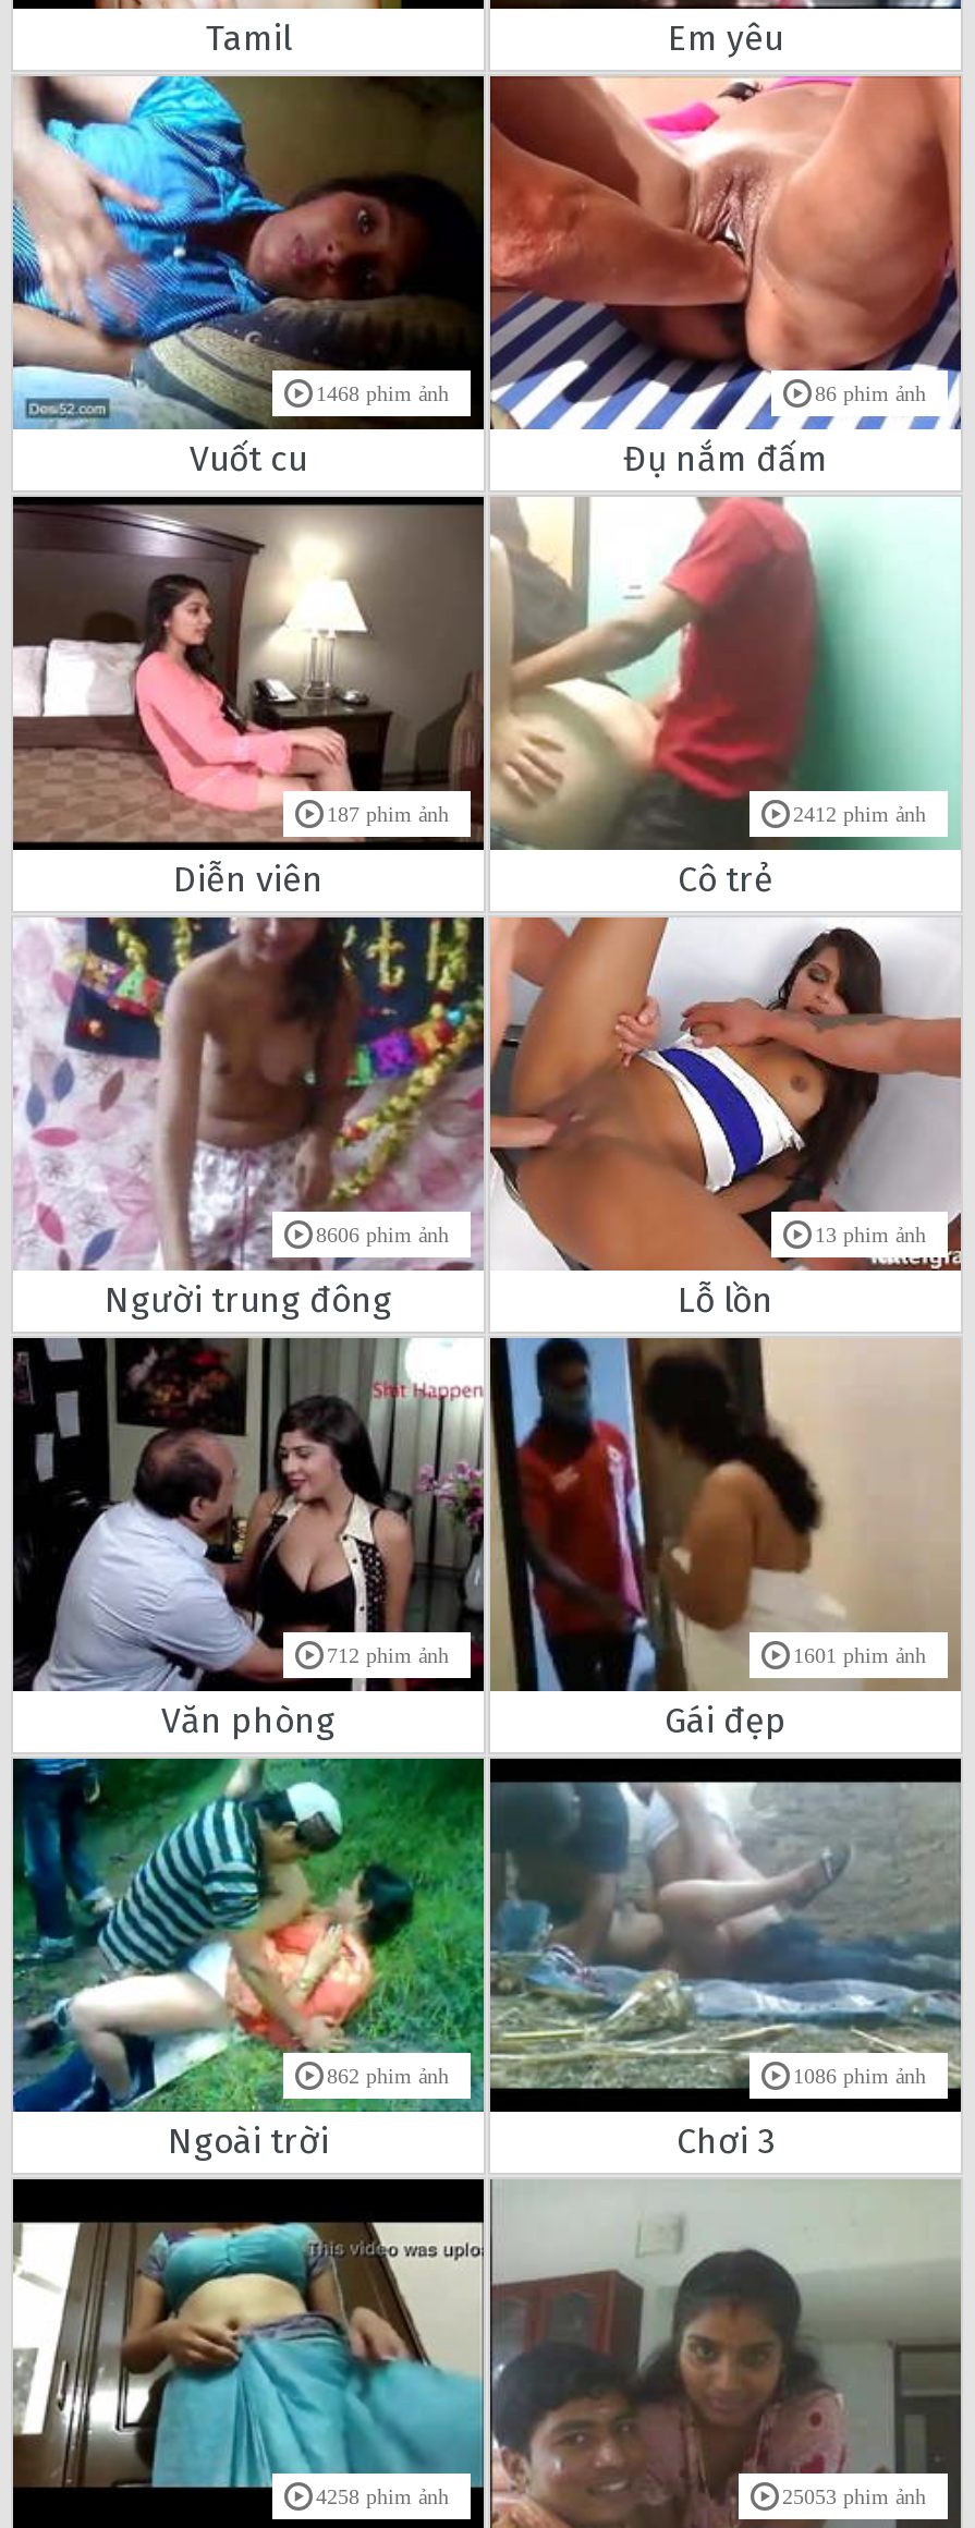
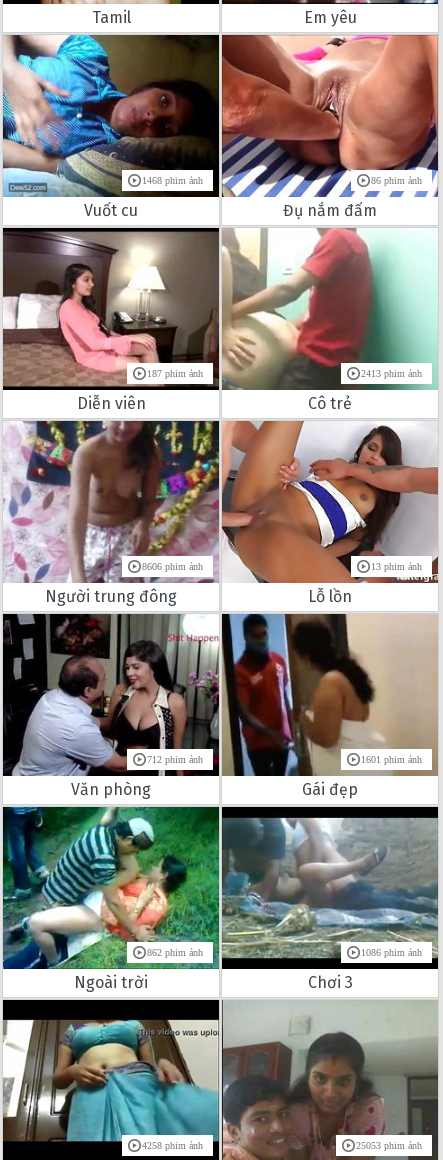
- 2412 phim ảnh
+ 2413 phim ảnh
